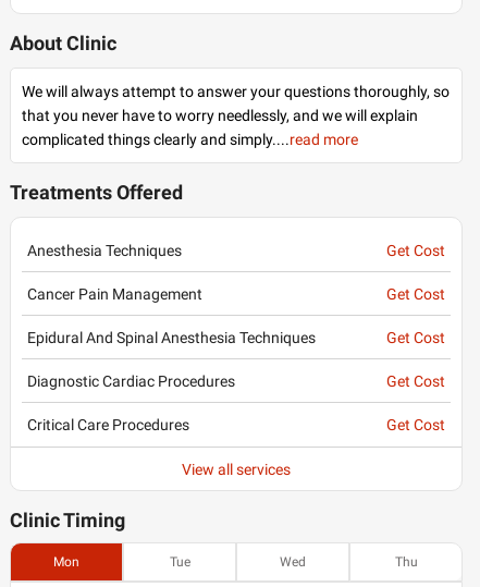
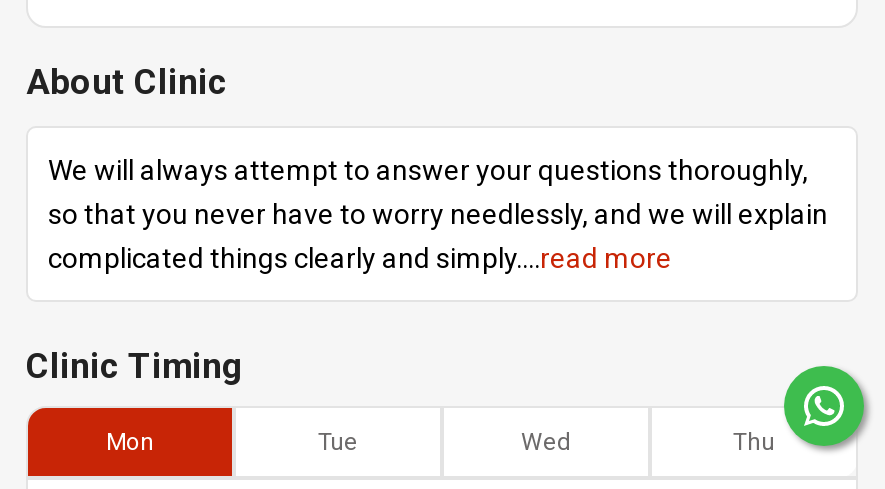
- Treatments Offered
- Anesthesia Techniques
- Get Cost
- Cancer Pain Management
- Get Cost
- Epidural And Spinal Anesthesia Techniques
- Get Cost
- Diagnostic Cardiac Procedures
- Get Cost
- Critical Care Procedures
- Get Cost
- View all services

+ [image]
